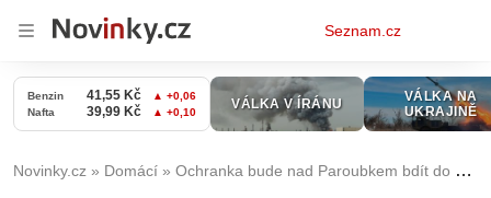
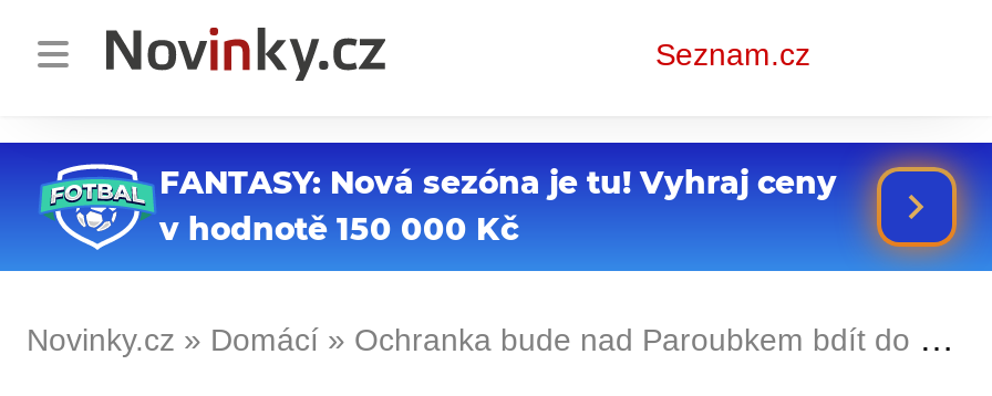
- [image]
+ [image]
